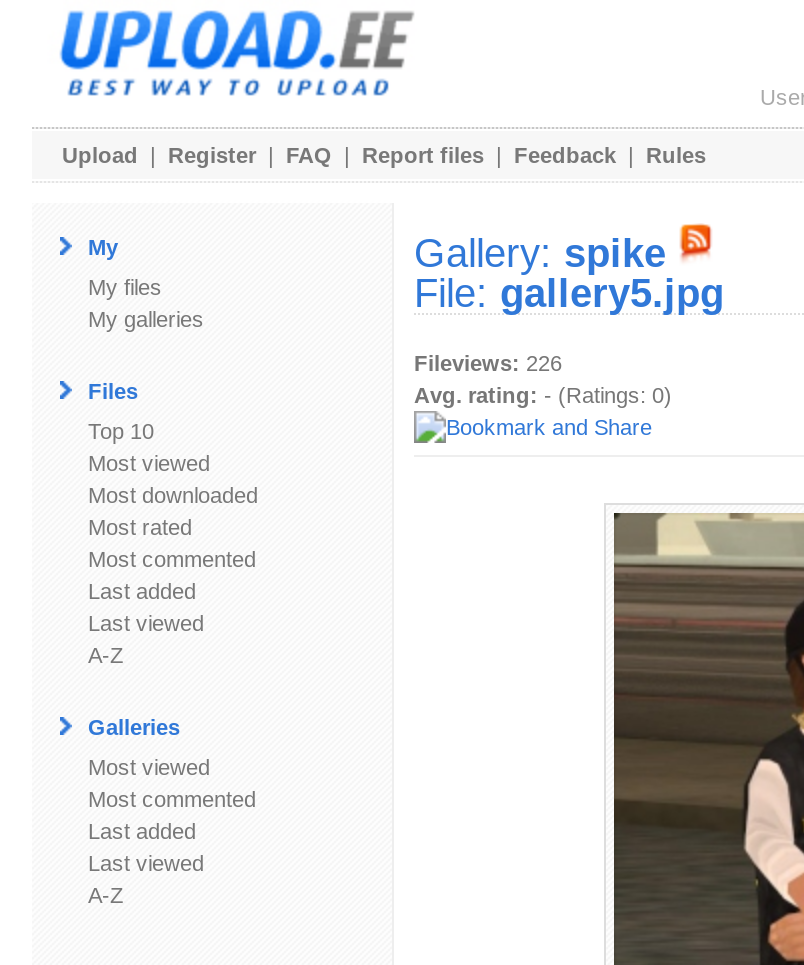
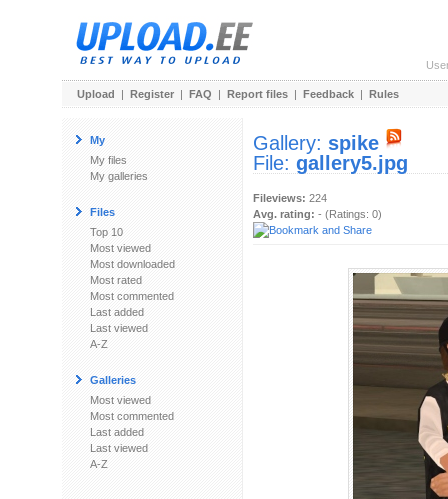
- Fileviews: 226
+ Fileviews: 224
